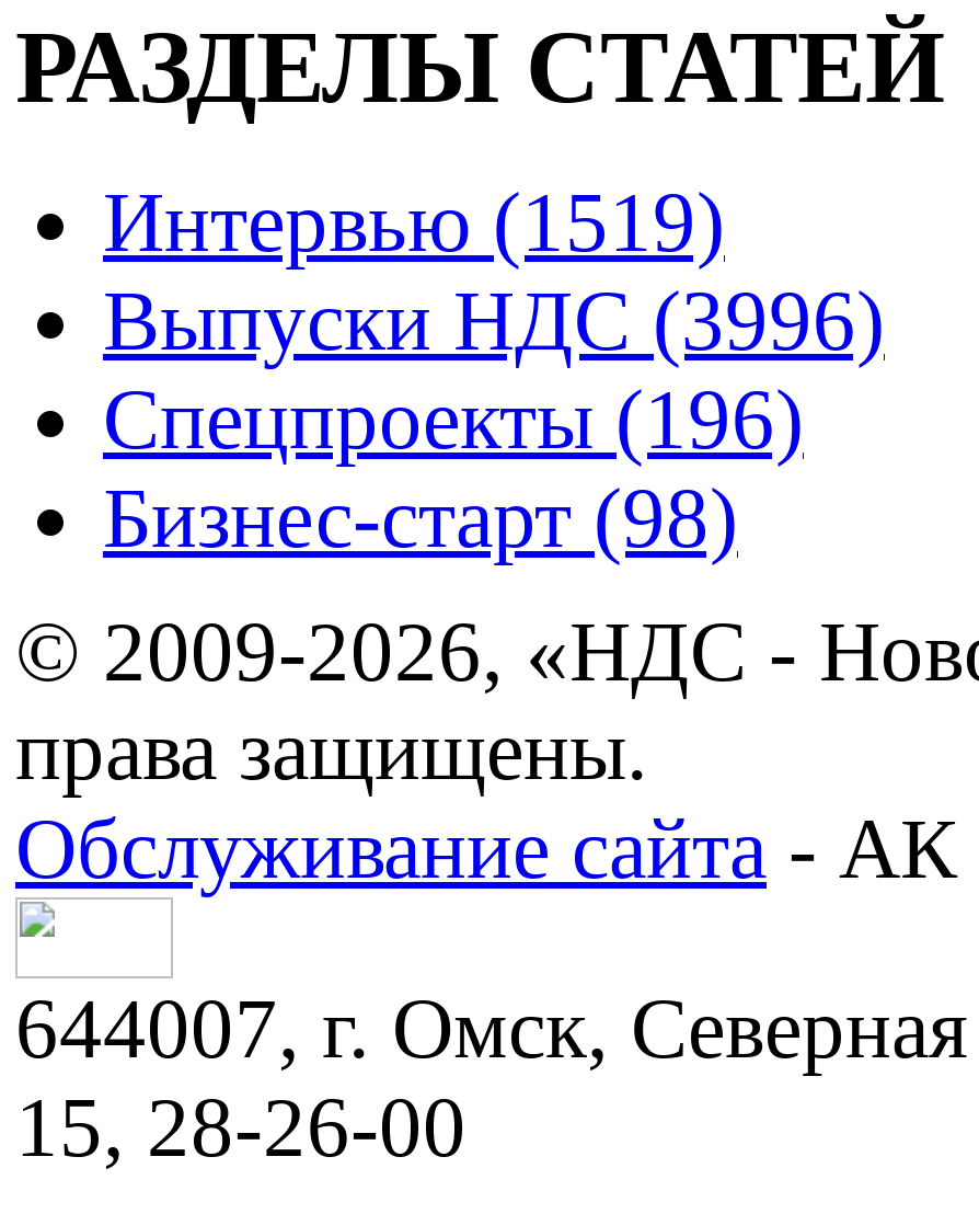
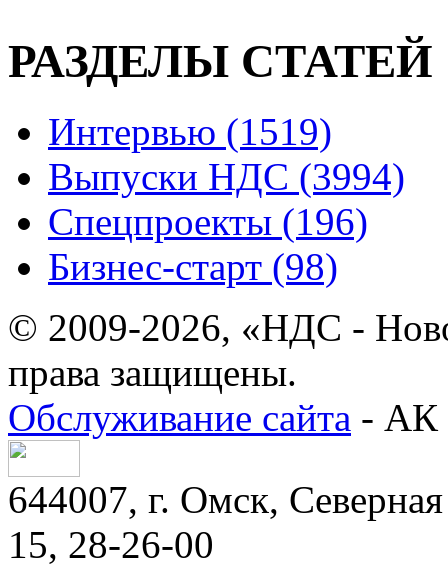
- Выпуски НДС (3996)
+ Выпуски НДС (3994)
